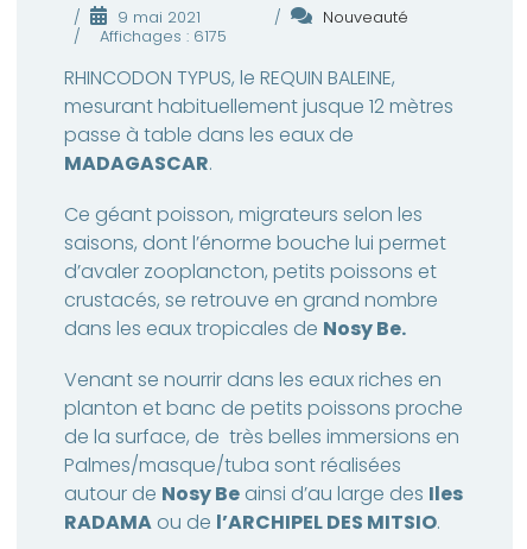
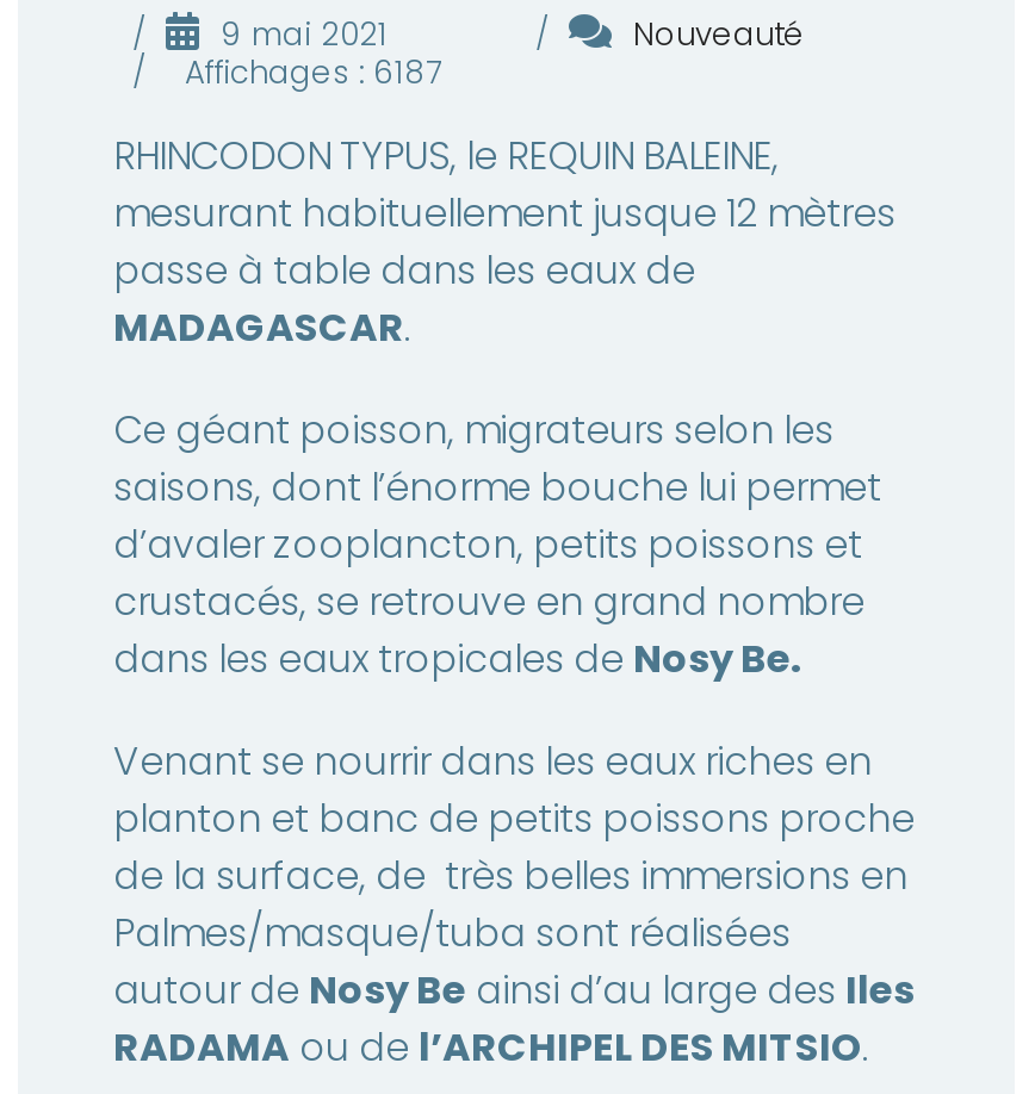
- Affichages : 6175
+ Affichages : 6187
